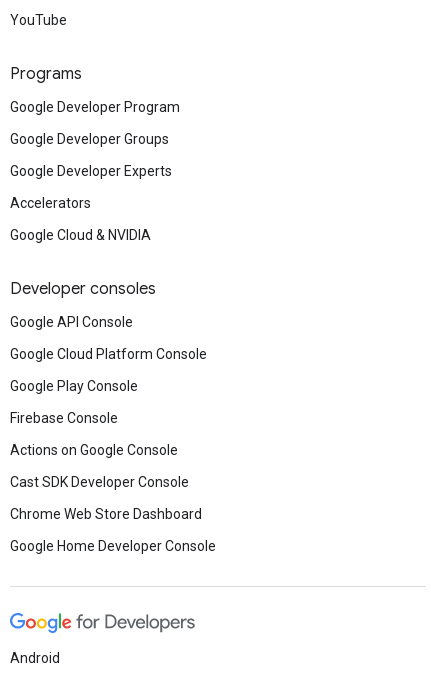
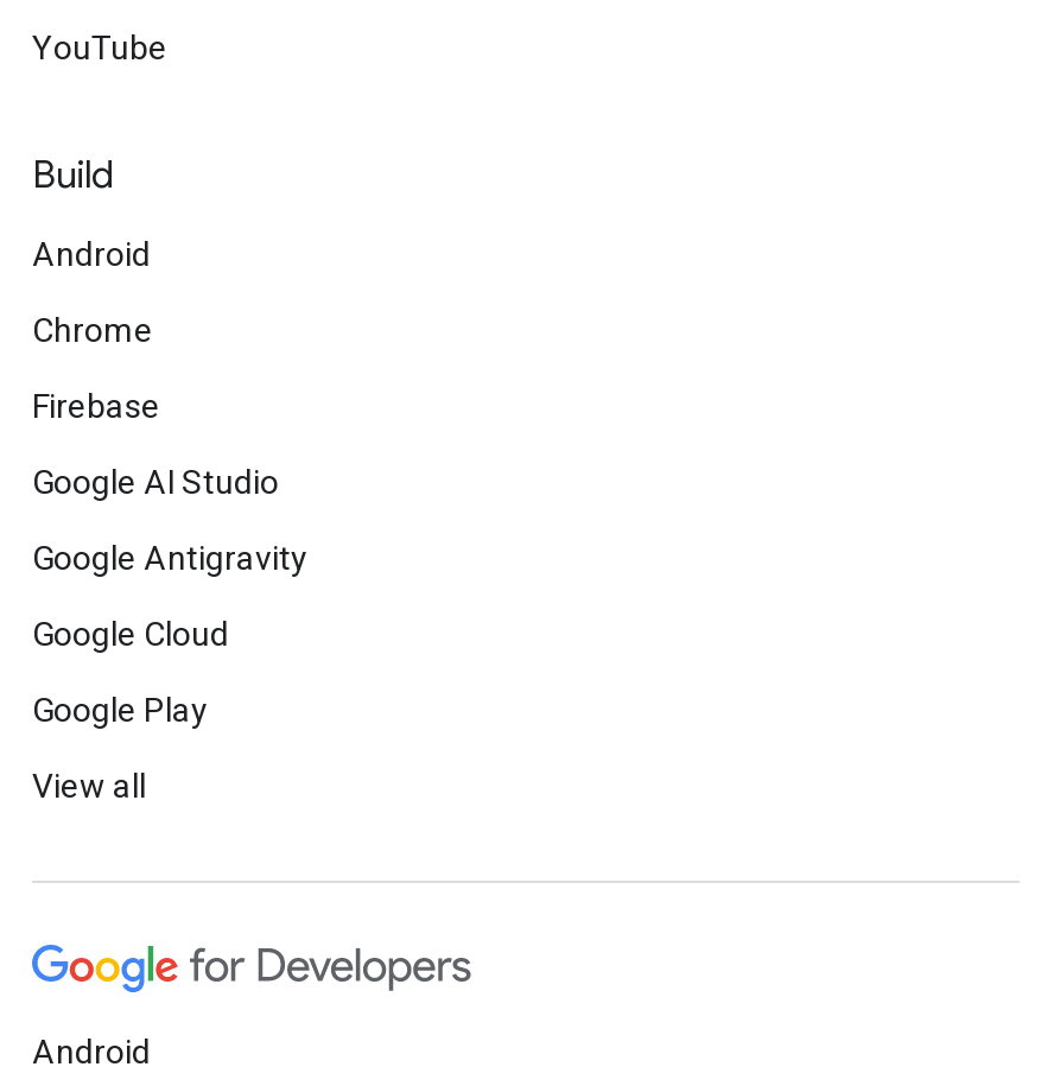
- Programs
- Google Developer Program
- Google Developer Groups
- Google Developer Experts
- Accelerators
- Google Cloud & NVIDIA
- Developer consoles
- Google API Console
- Google Cloud Platform Console
- Google Play Console
- Firebase Console
- Actions on Google Console
- Cast SDK Developer Console
- Chrome Web Store Dashboard
- Google Home Developer Console
+ Build
+ Android
+ Chrome
+ Firebase
+ Google AI Studio
+ Google Antigravity
+ Google Cloud
+ Google Play
+ View all
